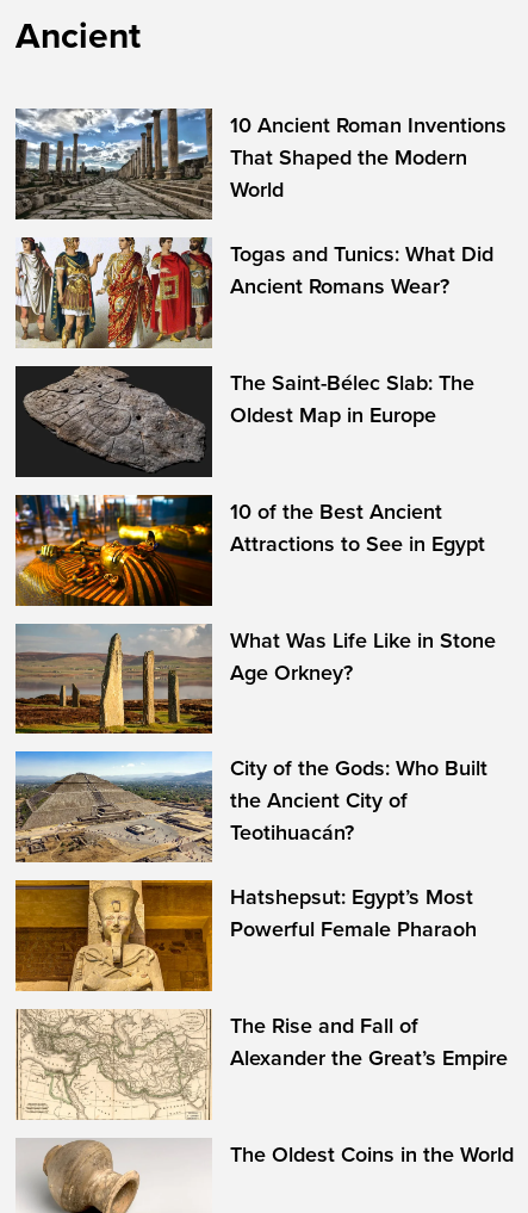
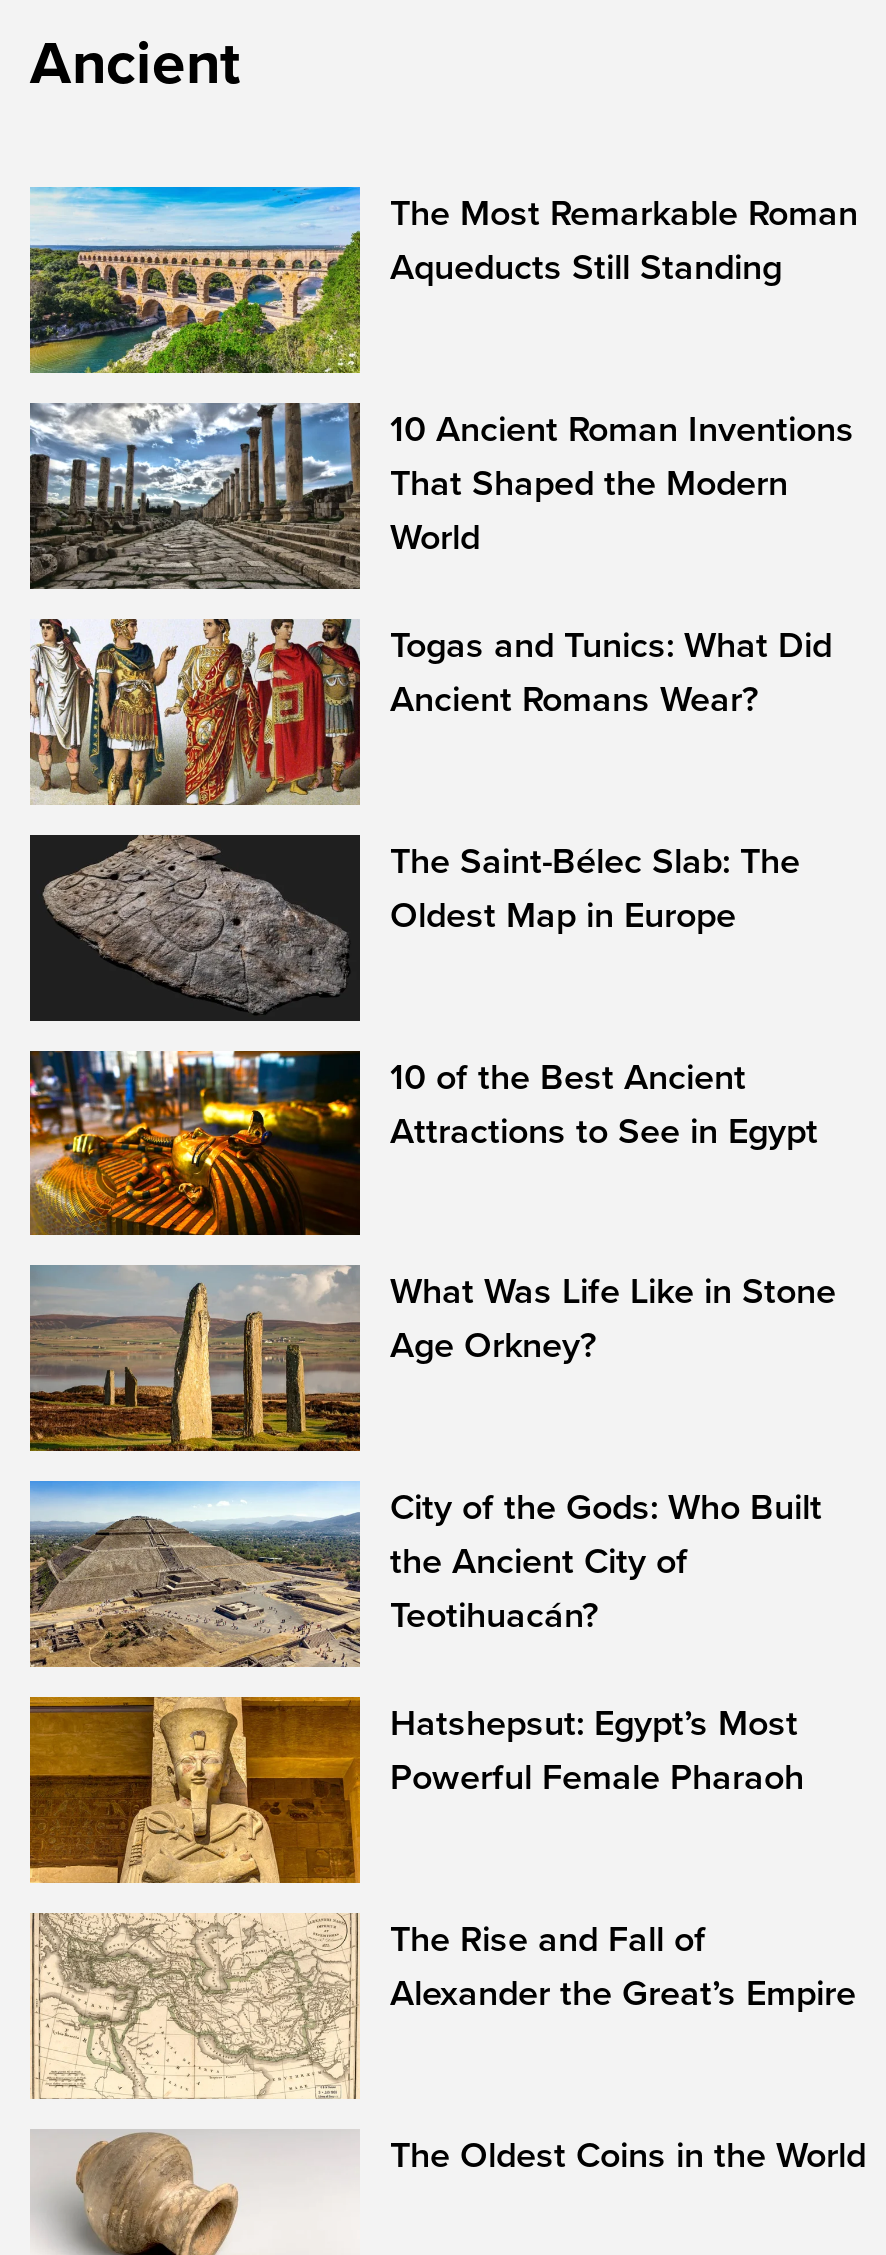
+ [image]
+ The Most Remarkable Roman
+ Aqueducts Still Standing
